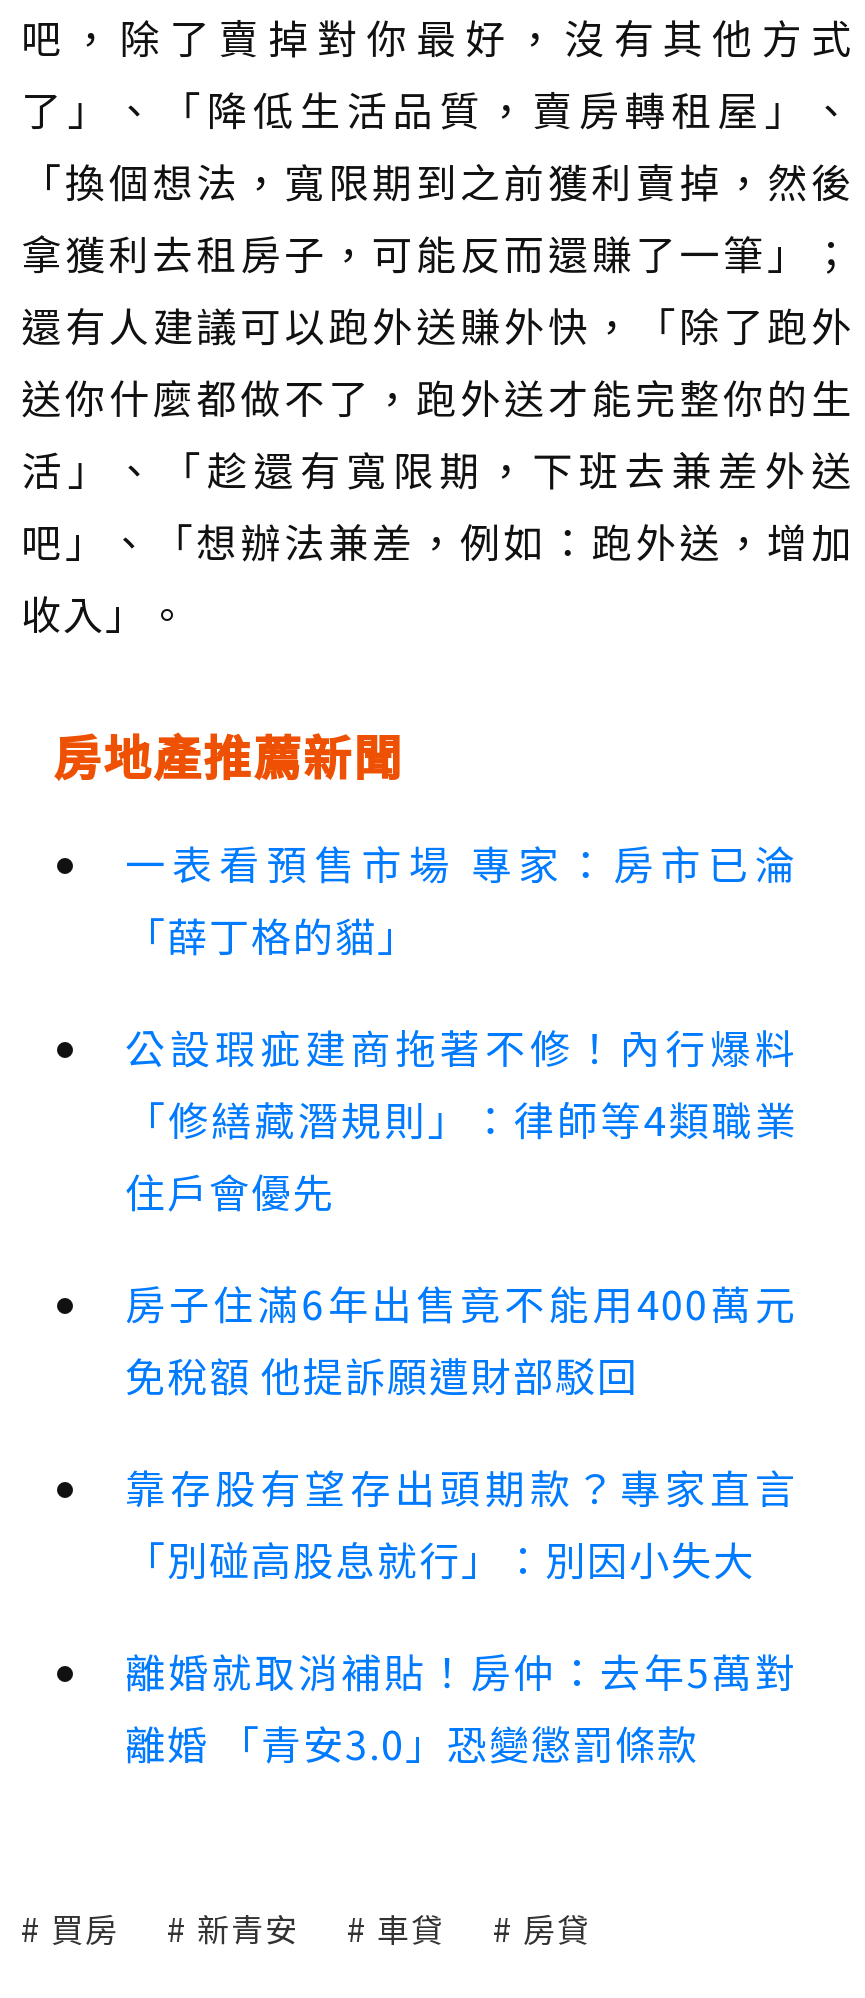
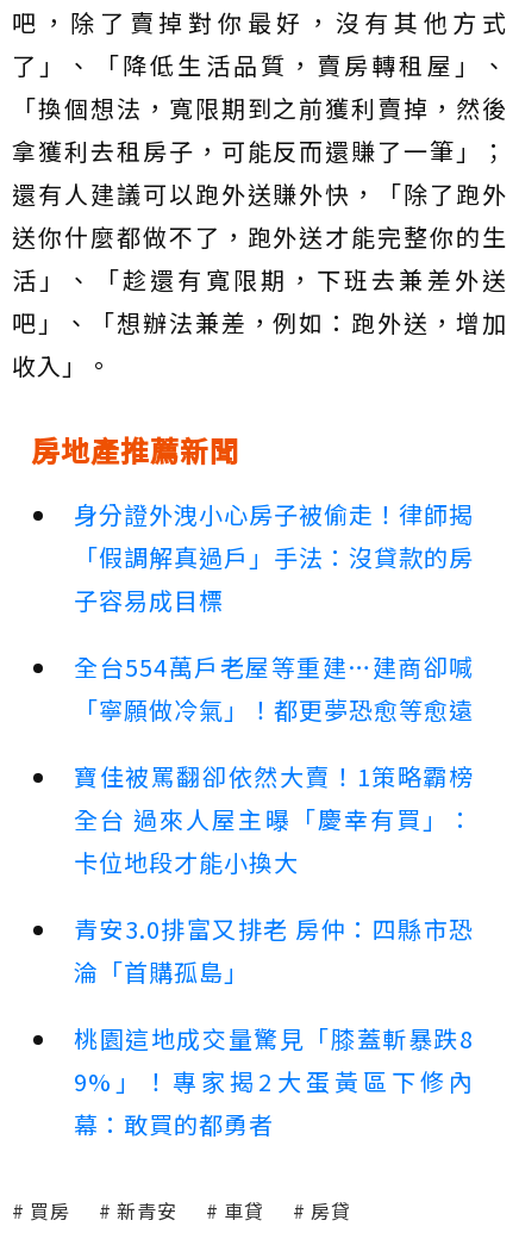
- 一表看預售市場 專家：房市已淪
- 「薛丁格的貓」
+ 身分證外洩小心房子被偷走！律師揭
+ 「假調解真過戶」手法：沒貸款的房
+ 子容易成目標

- 公設瑕疵建商拖著不修！內行爆料
- 「修繕藏潛規則」：律師等4類職業
- 住戶會優先
+ 全台554萬戶老屋等重建…建商卻喊
+ 「寧願做冷氣」！都更夢恐愈等愈遠

- 房子住滿6年出售竟不能用400萬元
- 免稅額 他提訴願遭財部駁回
+ 寶佳被罵翻卻依然大賣！1策略霸榜
+ 全台 過來人屋主曝「慶幸有買」：
+ 卡位地段才能小換大

- 靠存股有望存出頭期款？專家直言
- 「別碰高股息就行」：別因小失大
+ 青安3.0排富又排老 房仲：四縣市恐
+ 淪「首購孤島」

- 離婚就取消補貼！房仲：去年5萬對
- 離婚 「青安3.0」恐變懲罰條款
+ 桃園這地成交量驚見「膝蓋斬暴跌8
+ 9%」！專家揭2大蛋黃區下修內
+ 幕：敢買的都勇者
